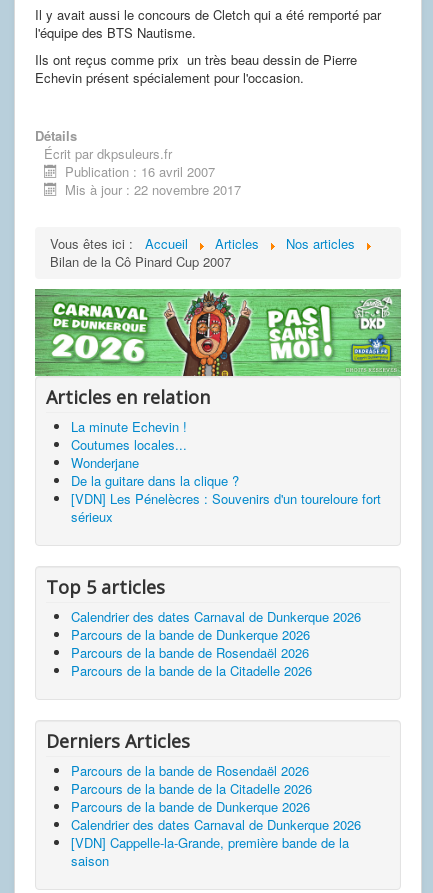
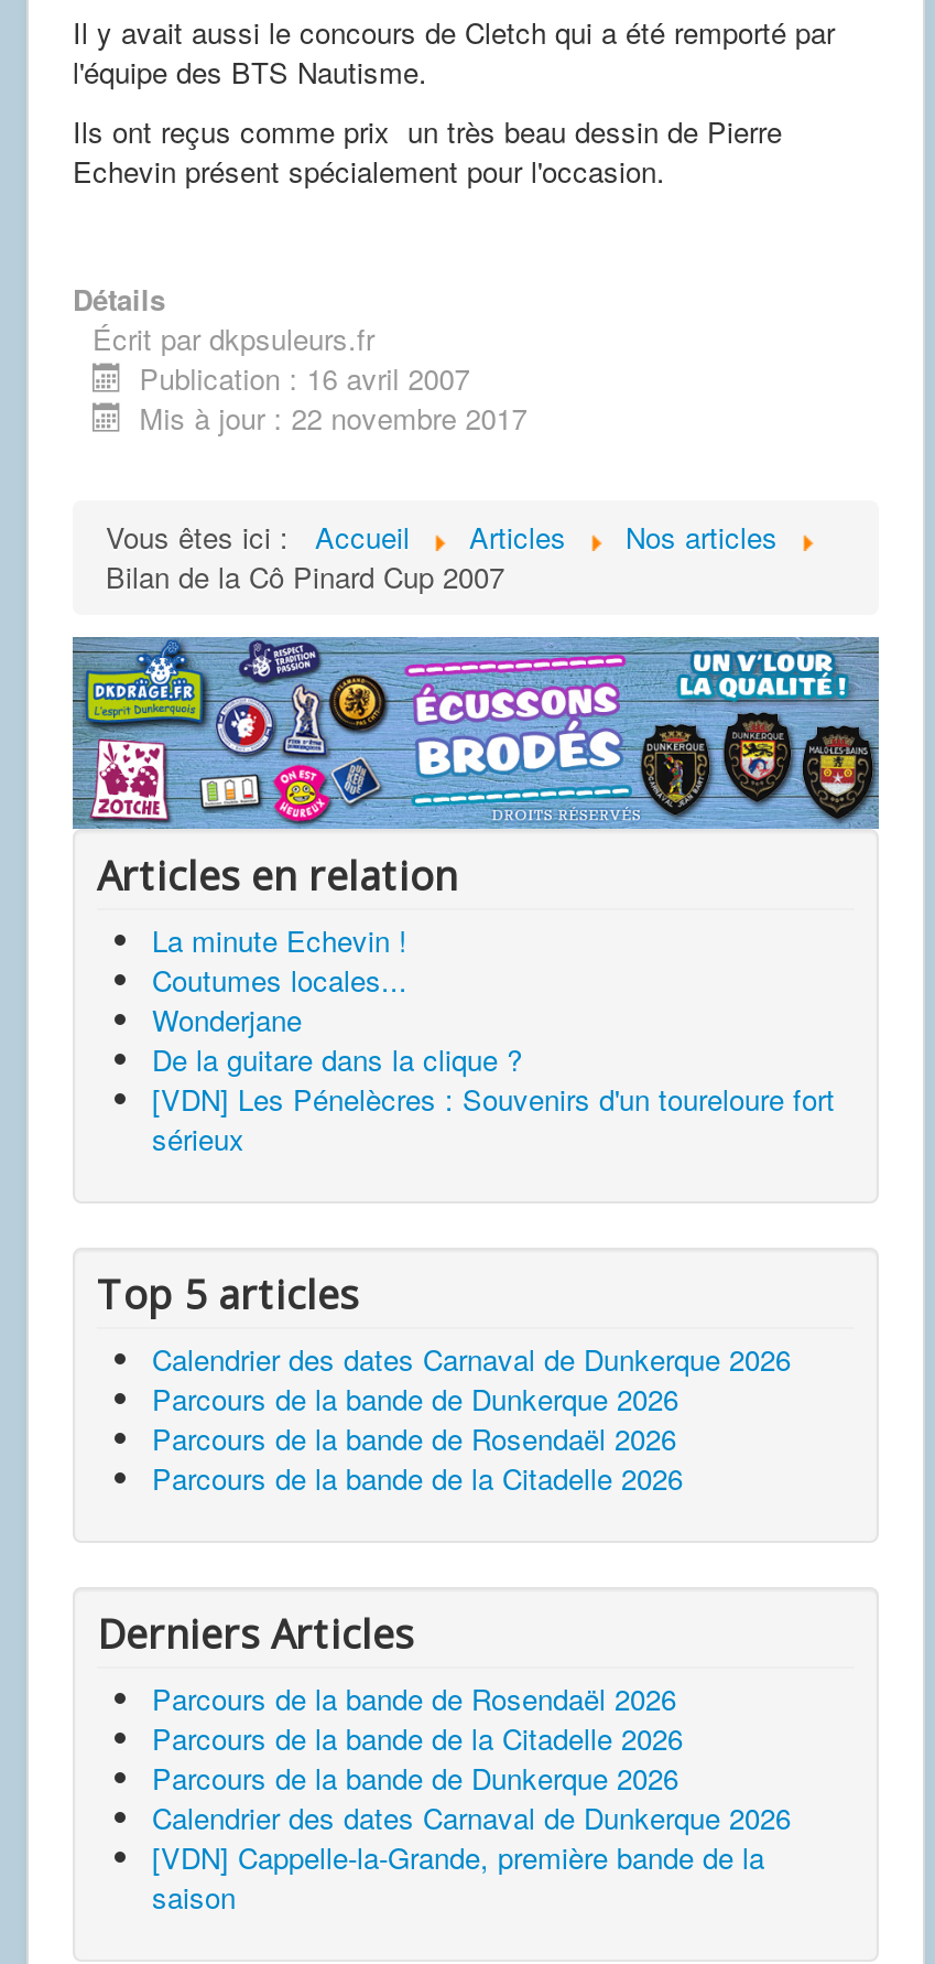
- [image]
+ [image]
